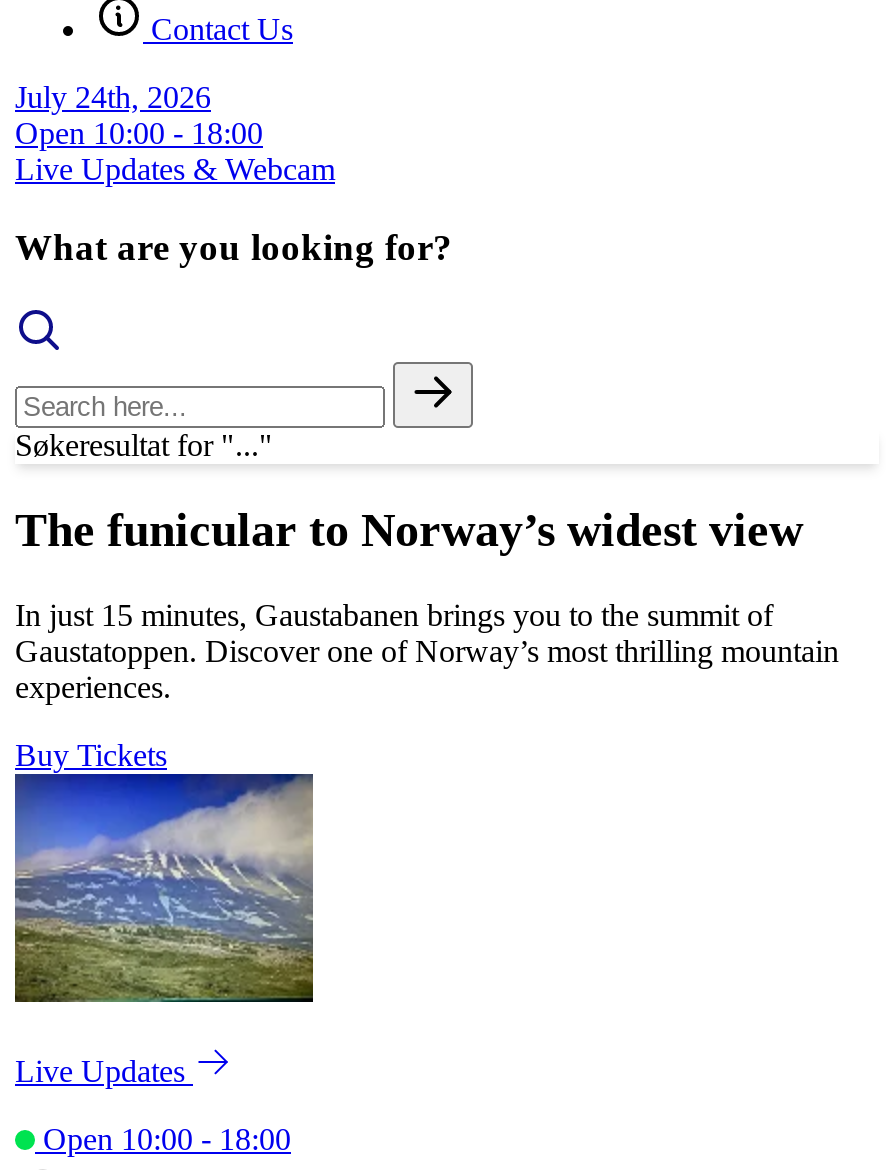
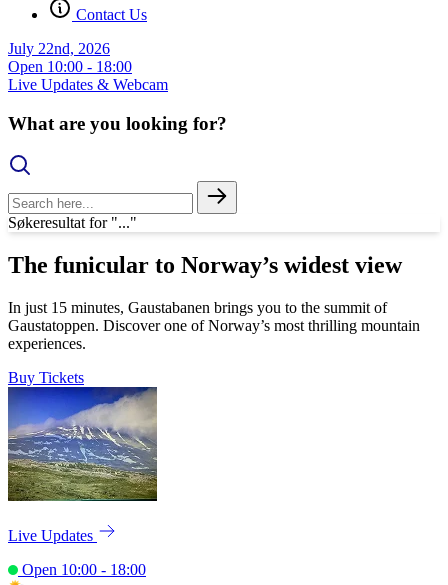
- July 24th, 2026
+ July 22nd, 2026
